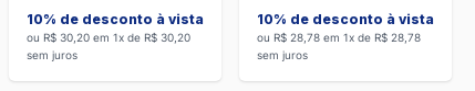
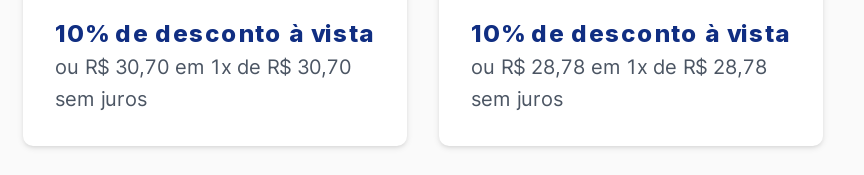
- ou R$ 30,20 em 1x de R$ 30,20
+ ou R$ 30,70 em 1x de R$ 30,70
